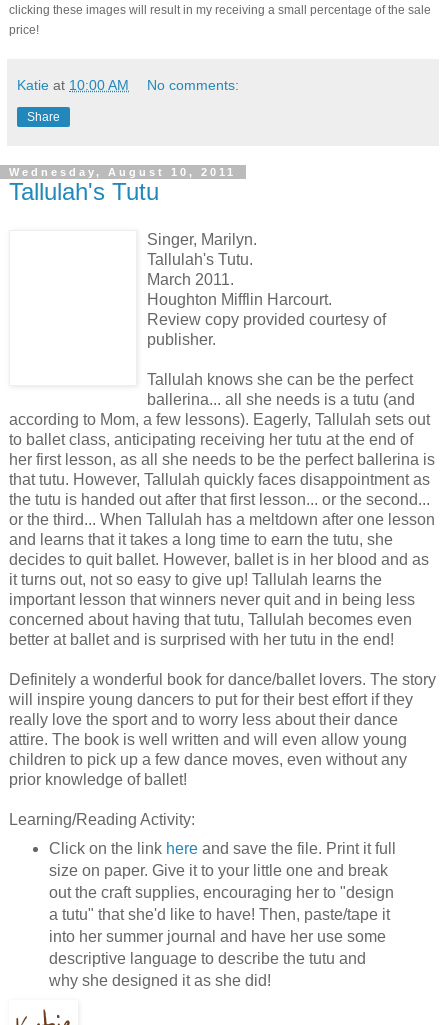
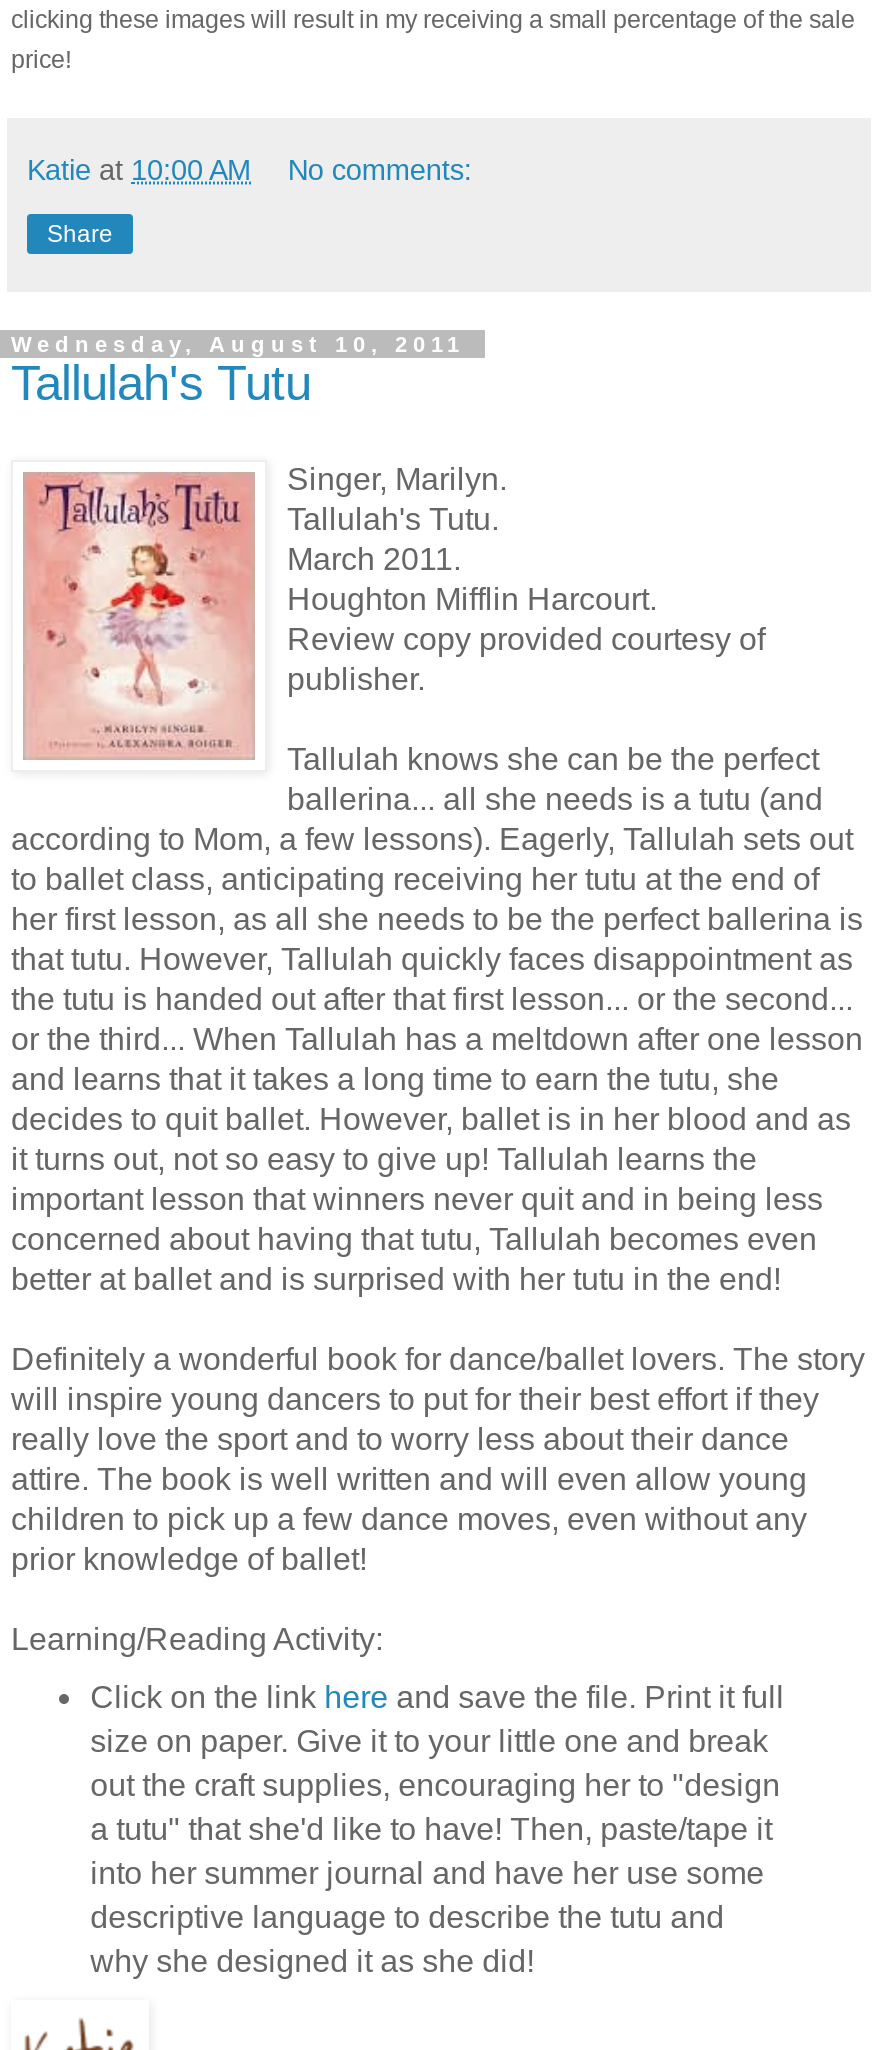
+ [image]
